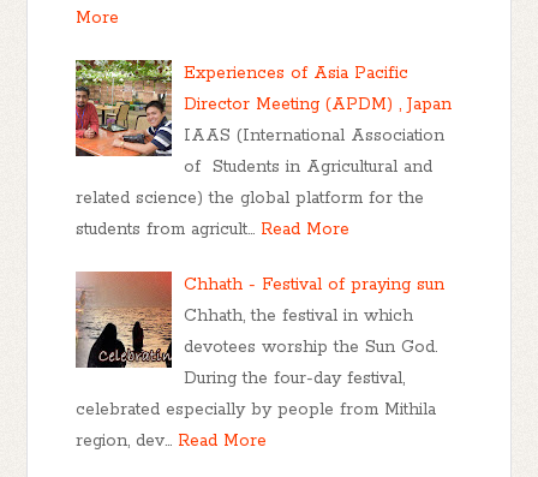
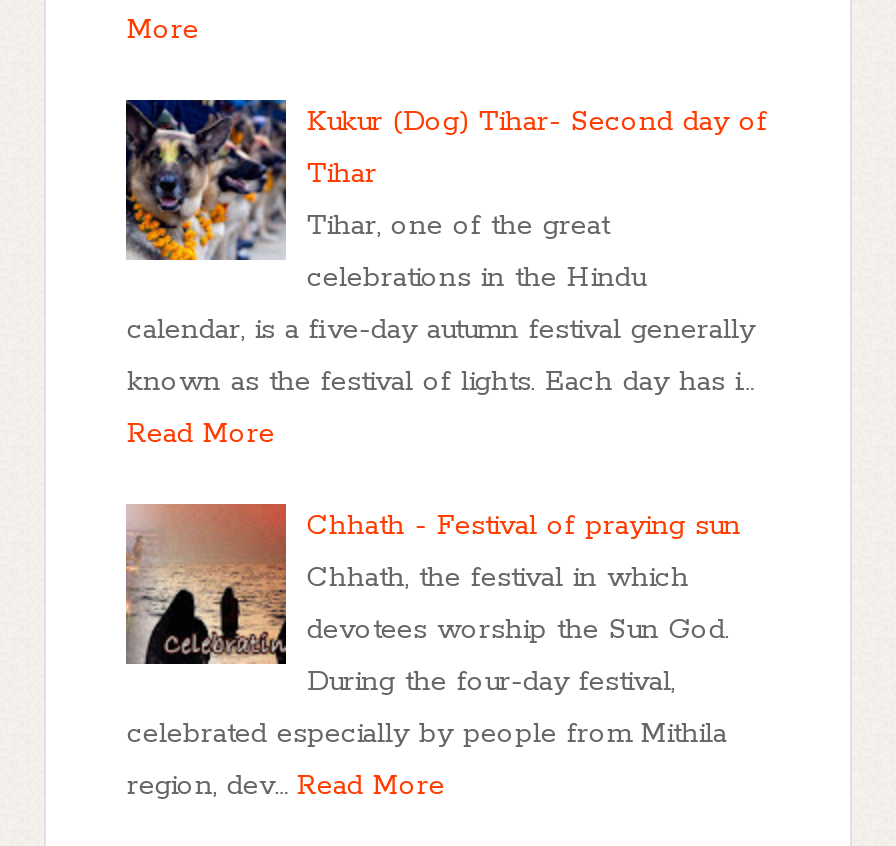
- [image]
- Experiences of Asia Pacific
- Director Meeting (APDM) , Japan
- IAAS (International Association
- of Students in Agricultural and
- related science) the global platform for the
- students from agricult… Read More
+ [image]
+ Kukur (Dog) Tihar- Second day of
+ Tihar
+ Tihar, one of the great
+ celebrations in the Hindu
+ calendar, is a five-day autumn festival generally
+ known as the festival of lights. Each day has i…
+ Read More
